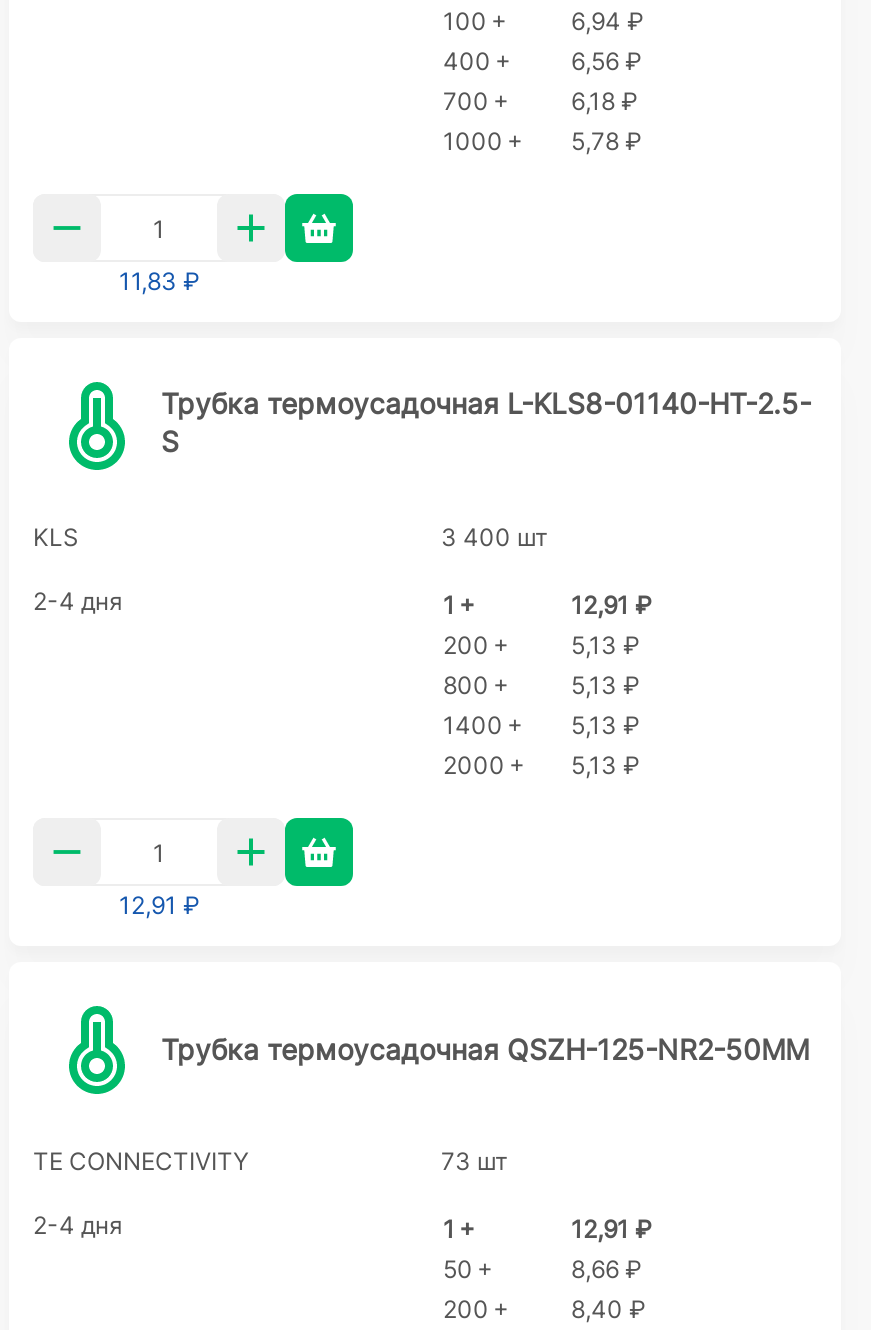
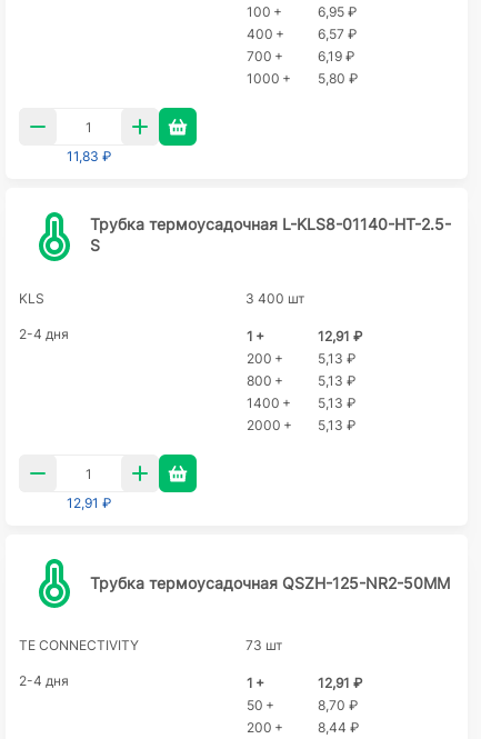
- 6,94 ₽
+ 6,95 ₽

- 400 + 6,56 ₽
+ 400 + 6,57 ₽

- 6,18 ₽
+ 6,19 ₽

- 1000 + 5,78 ₽
+ 1000 + 5,80 ₽

- 8,66 ₽
+ 8,70 ₽

- 8,40 ₽
+ 8,44 ₽
